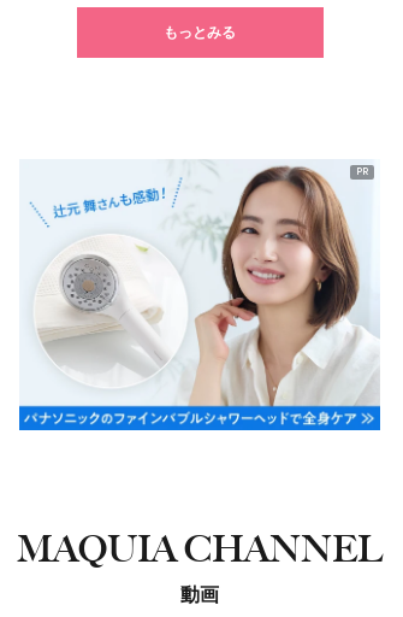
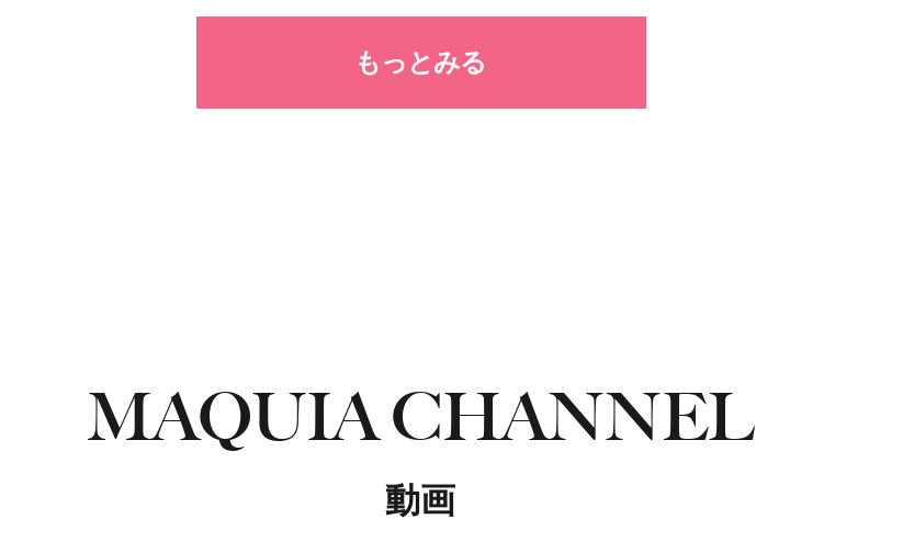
- [image]
- PR
